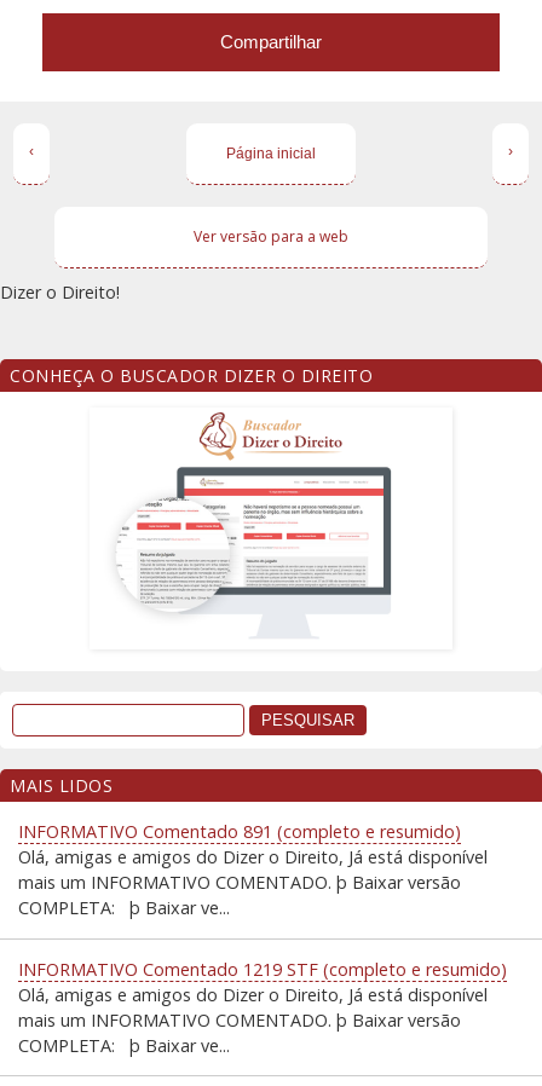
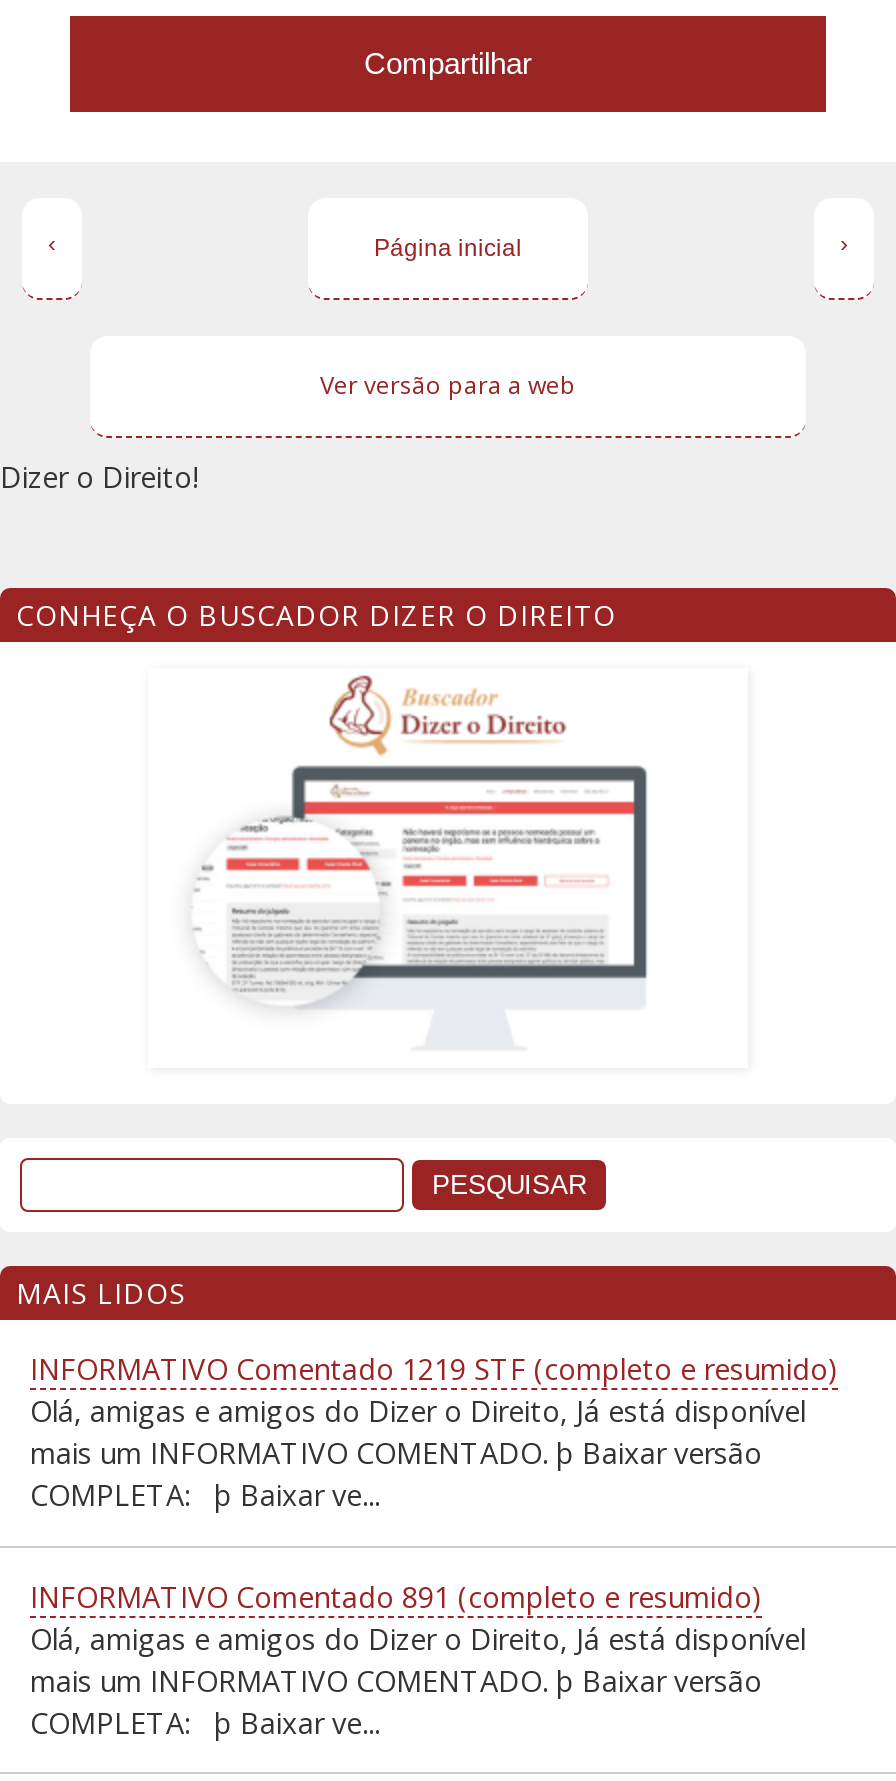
moved down: INFORMATIVO Comentado 891 (completo e resumido)

moved up: INFORMATIVO Comentado 1219 STF (completo e resumido)
